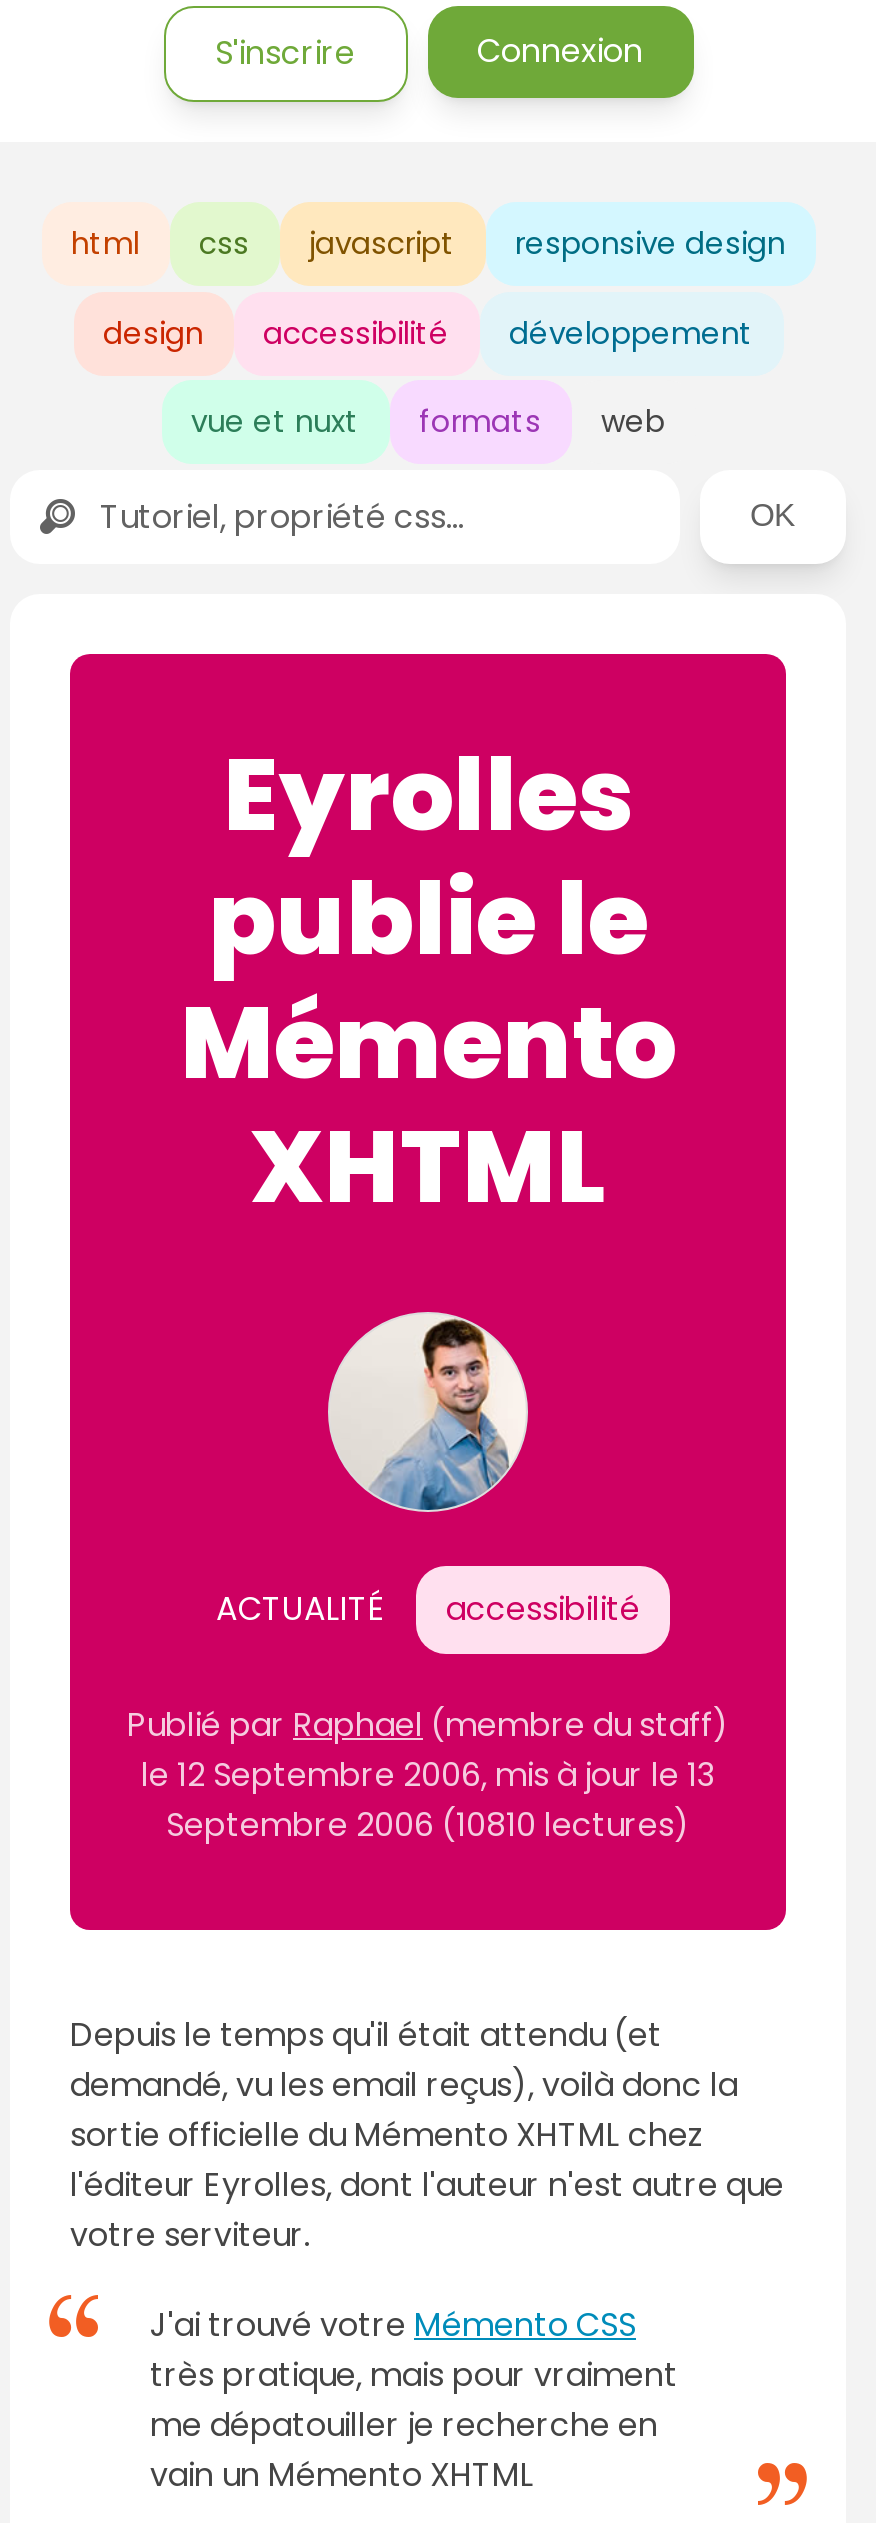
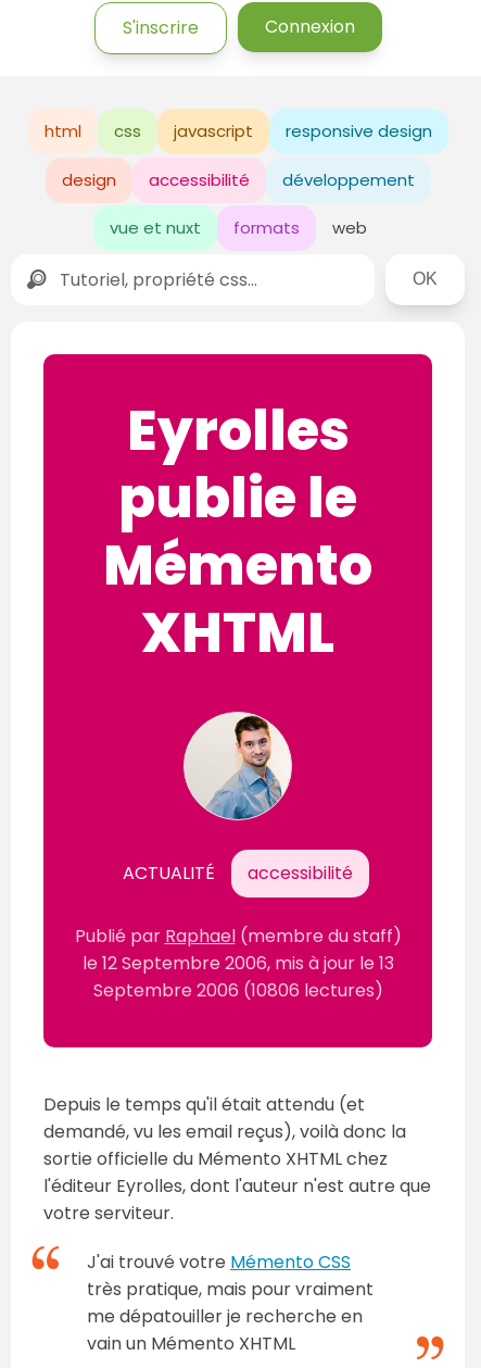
- Septembre 2006 (10810 lectures)
+ Septembre 2006 (10806 lectures)
